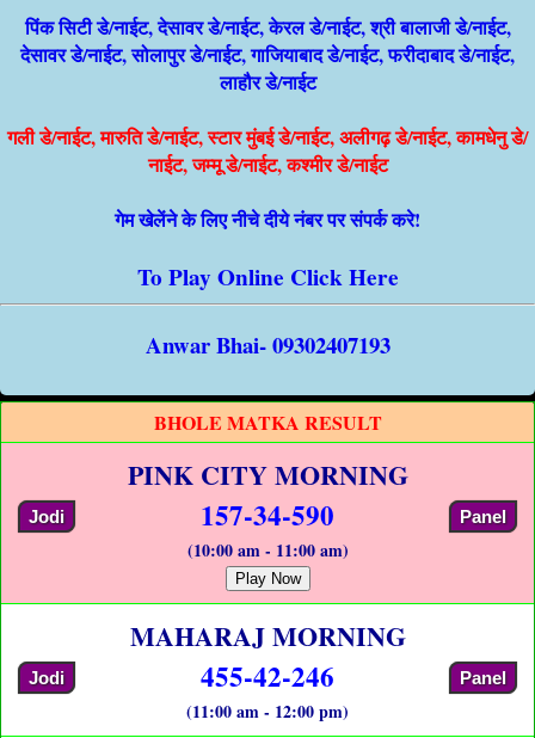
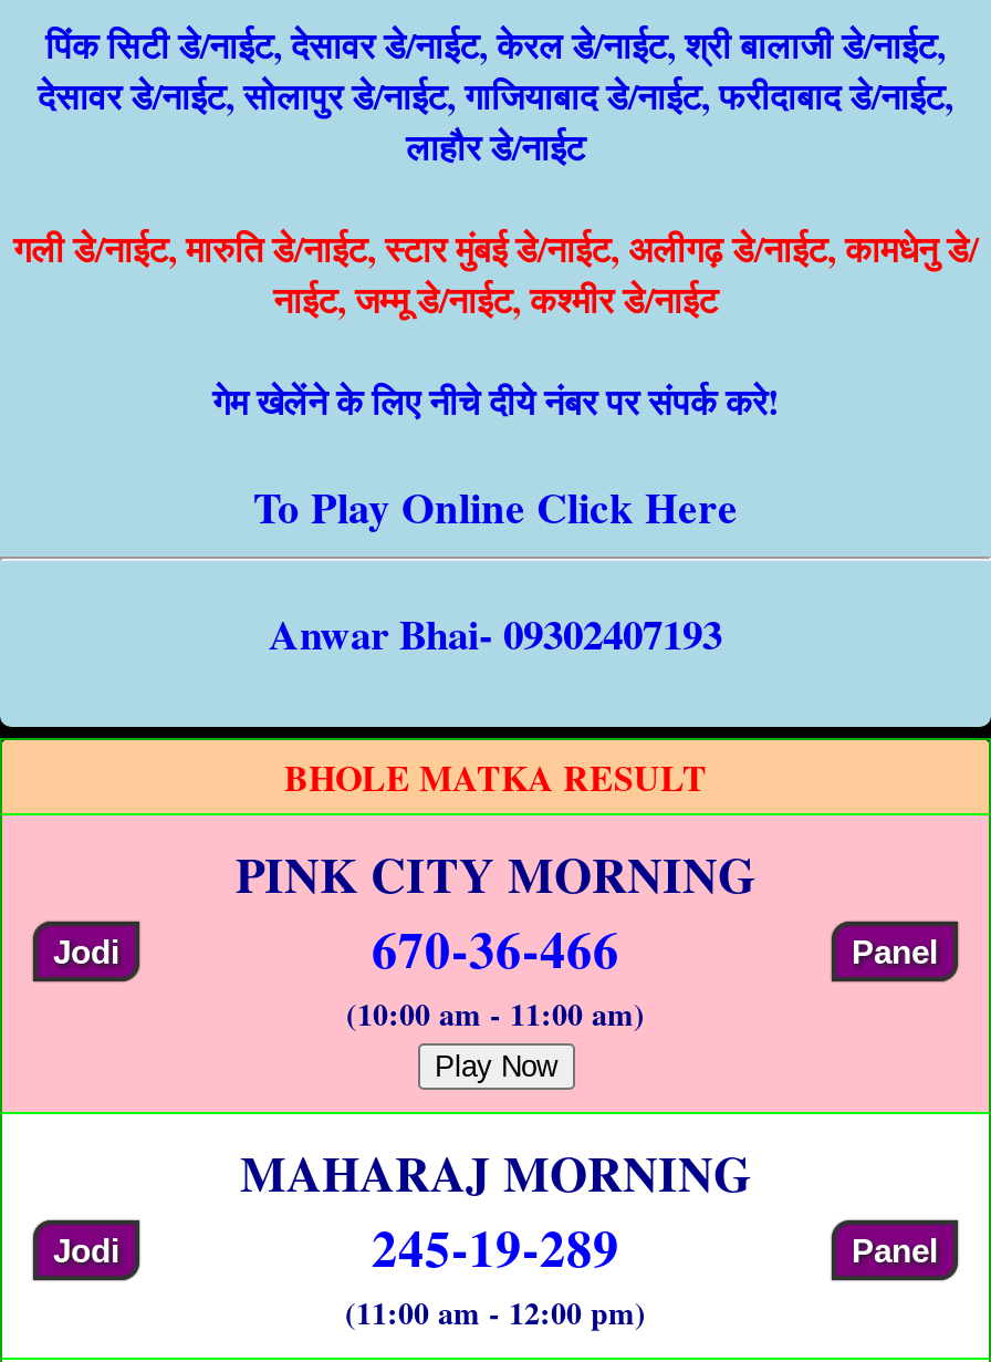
- 157-34-590
+ 670-36-466

- 455-42-246
+ 245-19-289
